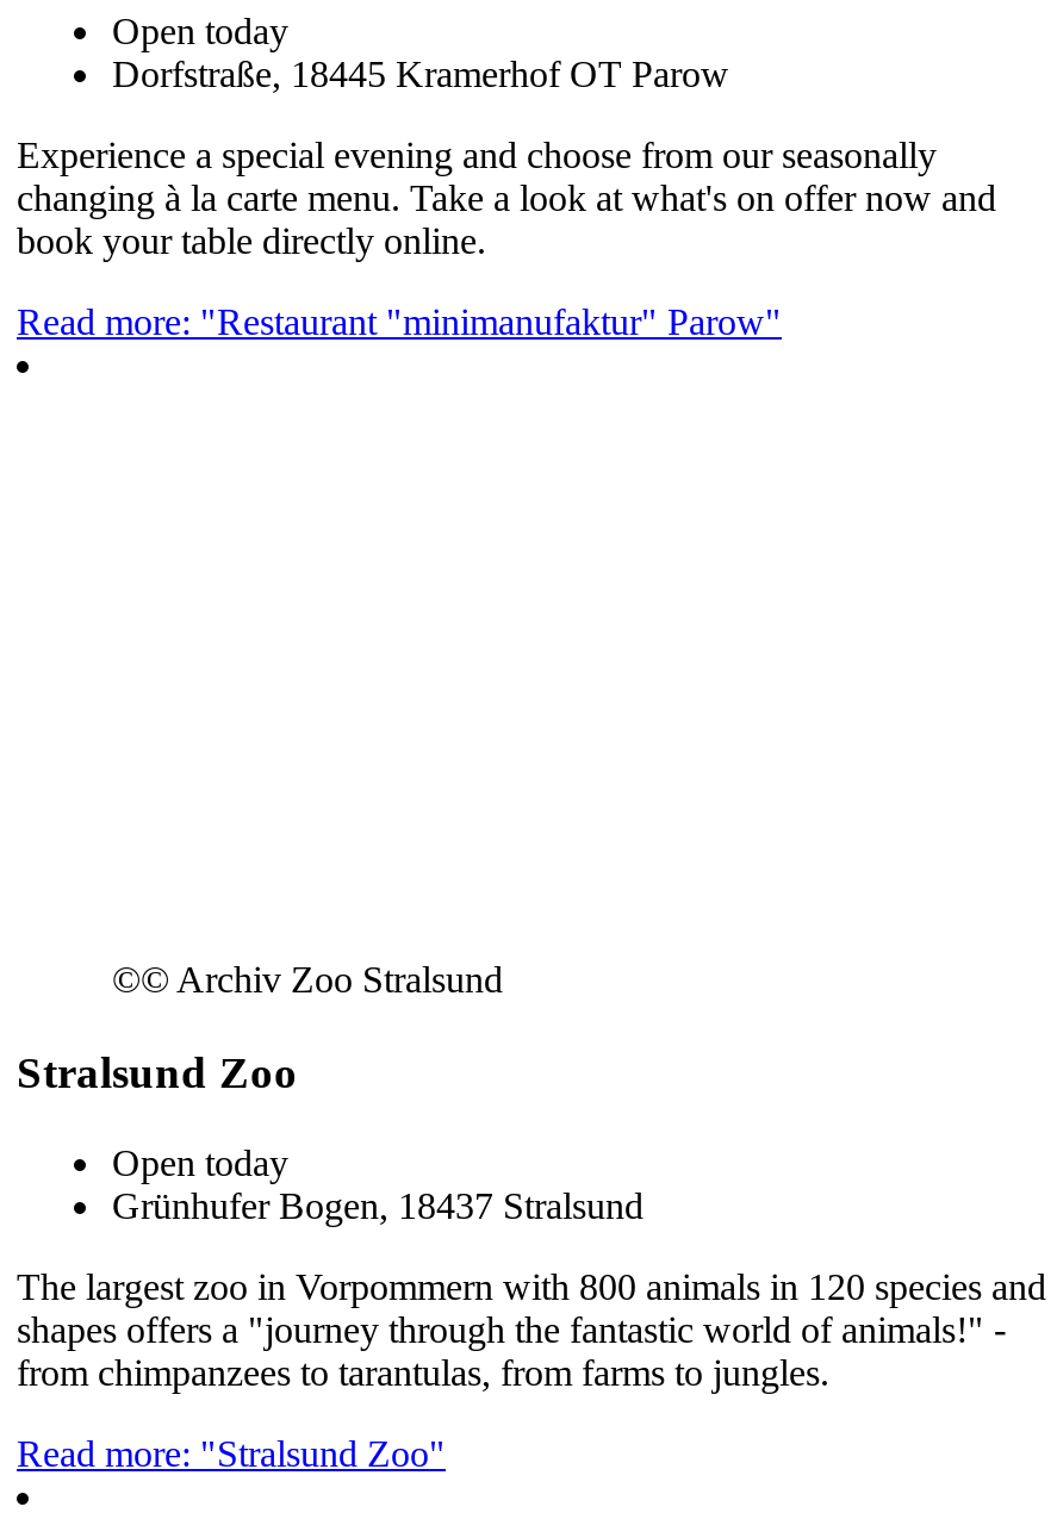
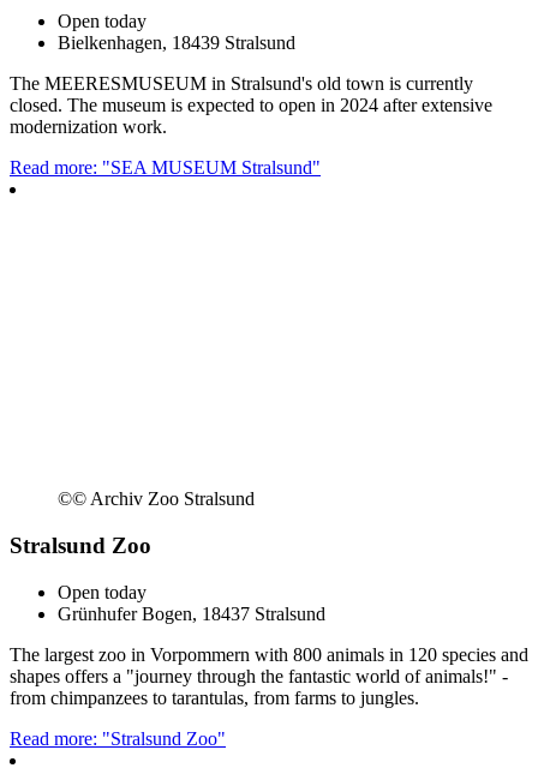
- Dorfstraße, 18445 Kramerhof OT Parow
+ Bielkenhagen, 18439 Stralsund

- Experience a special evening and choose from our seasonally
- changing à la carte menu. Take a look at what's on offer now and
- book your table directly online.
+ The MEERESMUSEUM in Stralsund's old town is currently
+ closed. The museum is expected to open in 2024 after extensive
+ modernization work.

- Read more: "Restaurant "minimanufaktur" Parow"
+ Read more: "SEA MUSEUM Stralsund"
